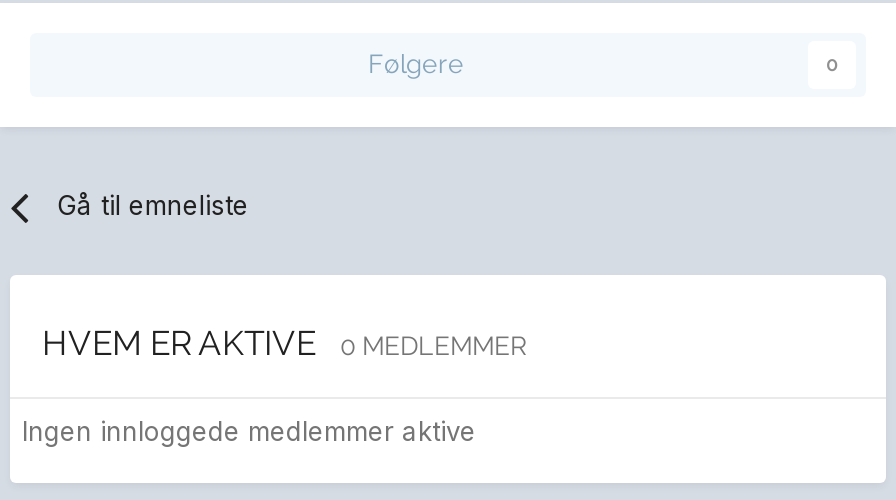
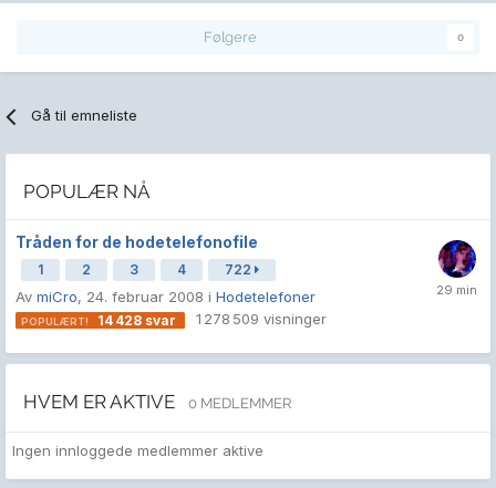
+ [image]
+ POPULÆR NÅ
+ Tråden for de hodetelefonofile
+ 1
+ 2
+ 3
+ 4
+ 722
+ Av miCro, 24. februar 2008 i Hodetelefoner
+ 14 428 svar
+ 1 278 509 visninger
